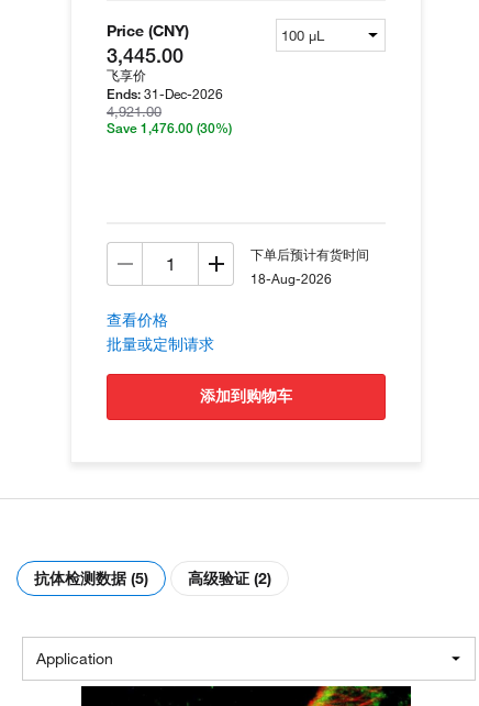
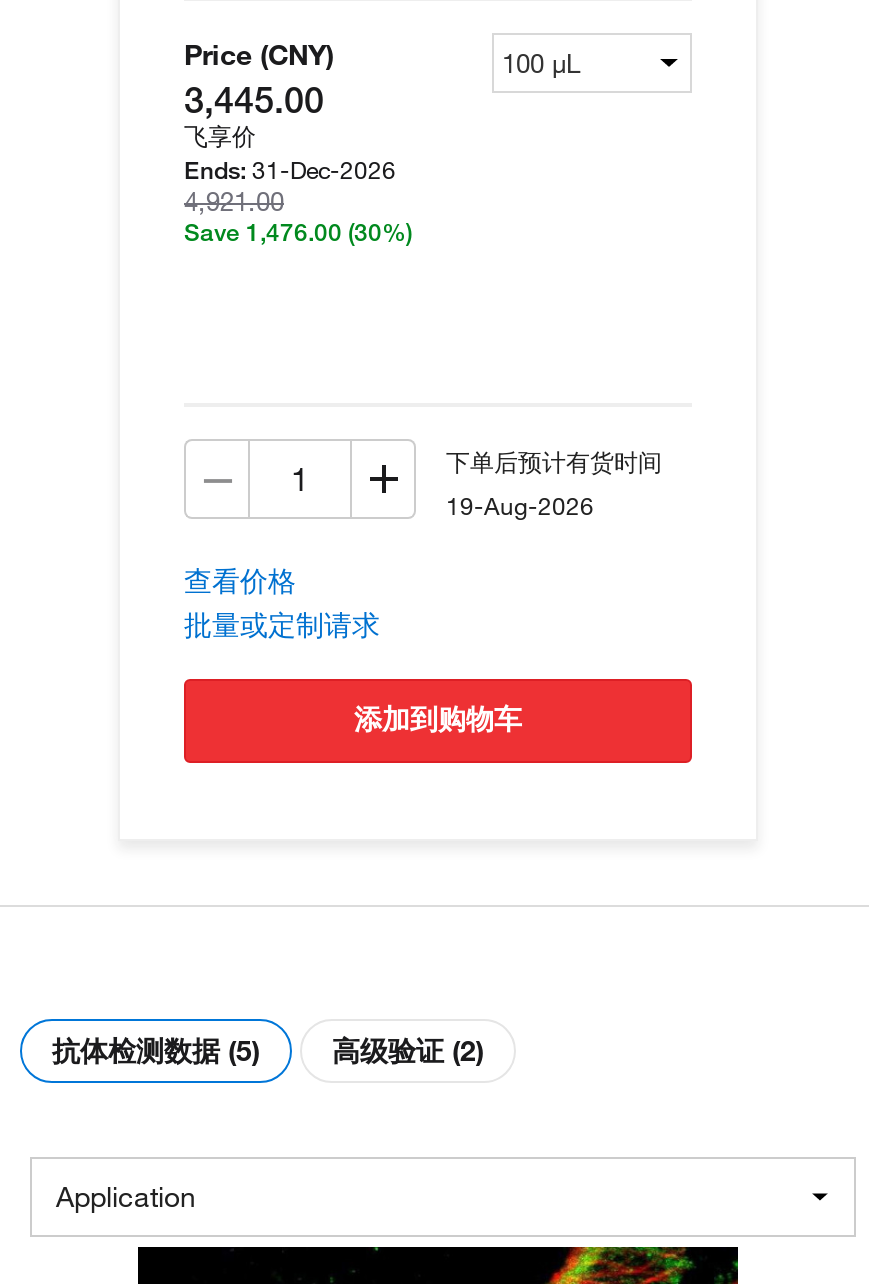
- 18-Aug-2026
+ 19-Aug-2026
